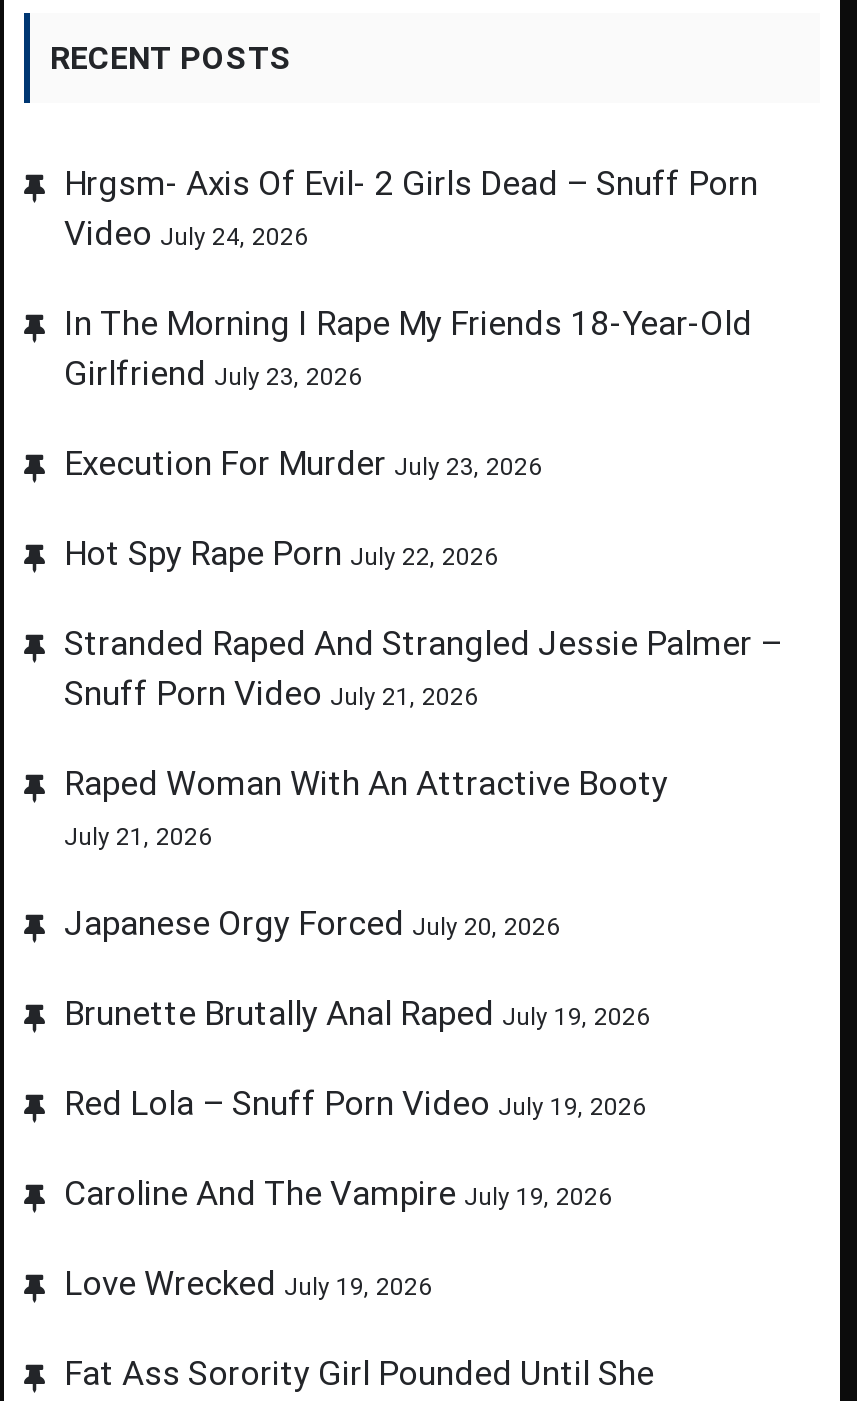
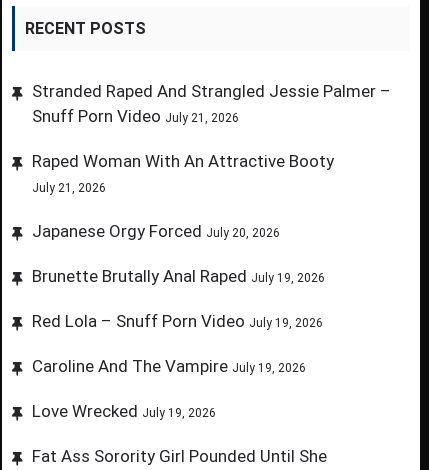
- Hrgsm- Axis Of Evil- 2 Girls Dead – Snuff Porn
- Video July 24, 2026
- In The Morning I Rape My Friends 18-Year-Old
- Girlfriend July 23, 2026
- Execution For Murder July 23, 2026
- Hot Spy Rape Porn July 22, 2026
